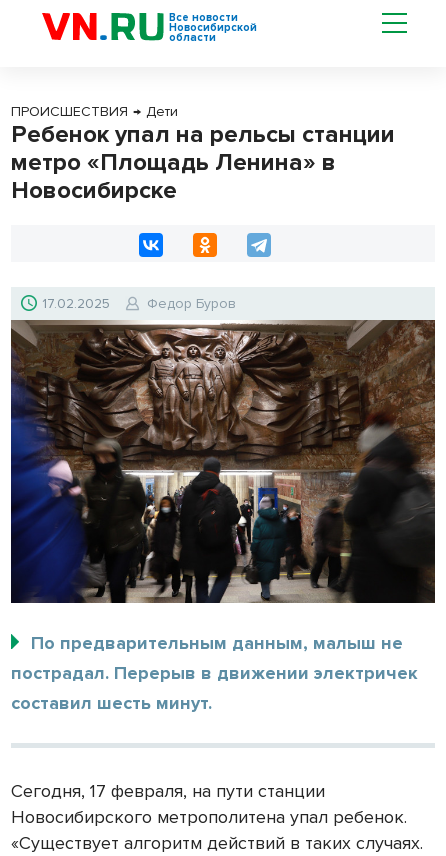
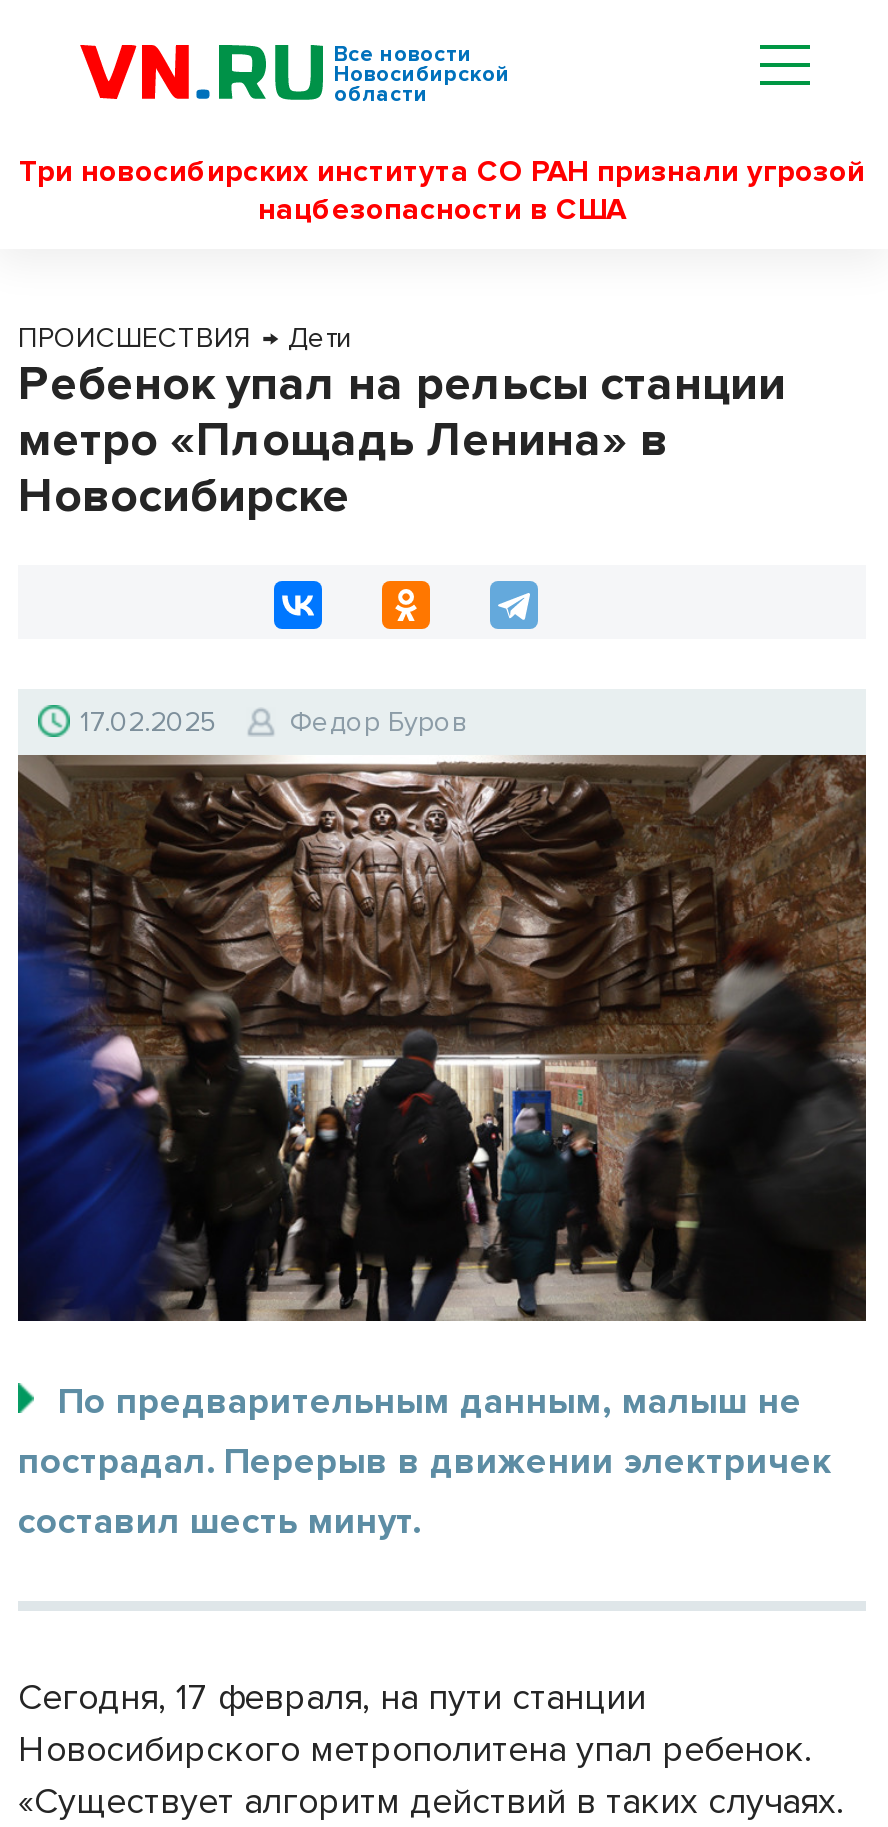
+ Три новосибирских института СО РАН признали угрозой
+ нацбезопасности в США
